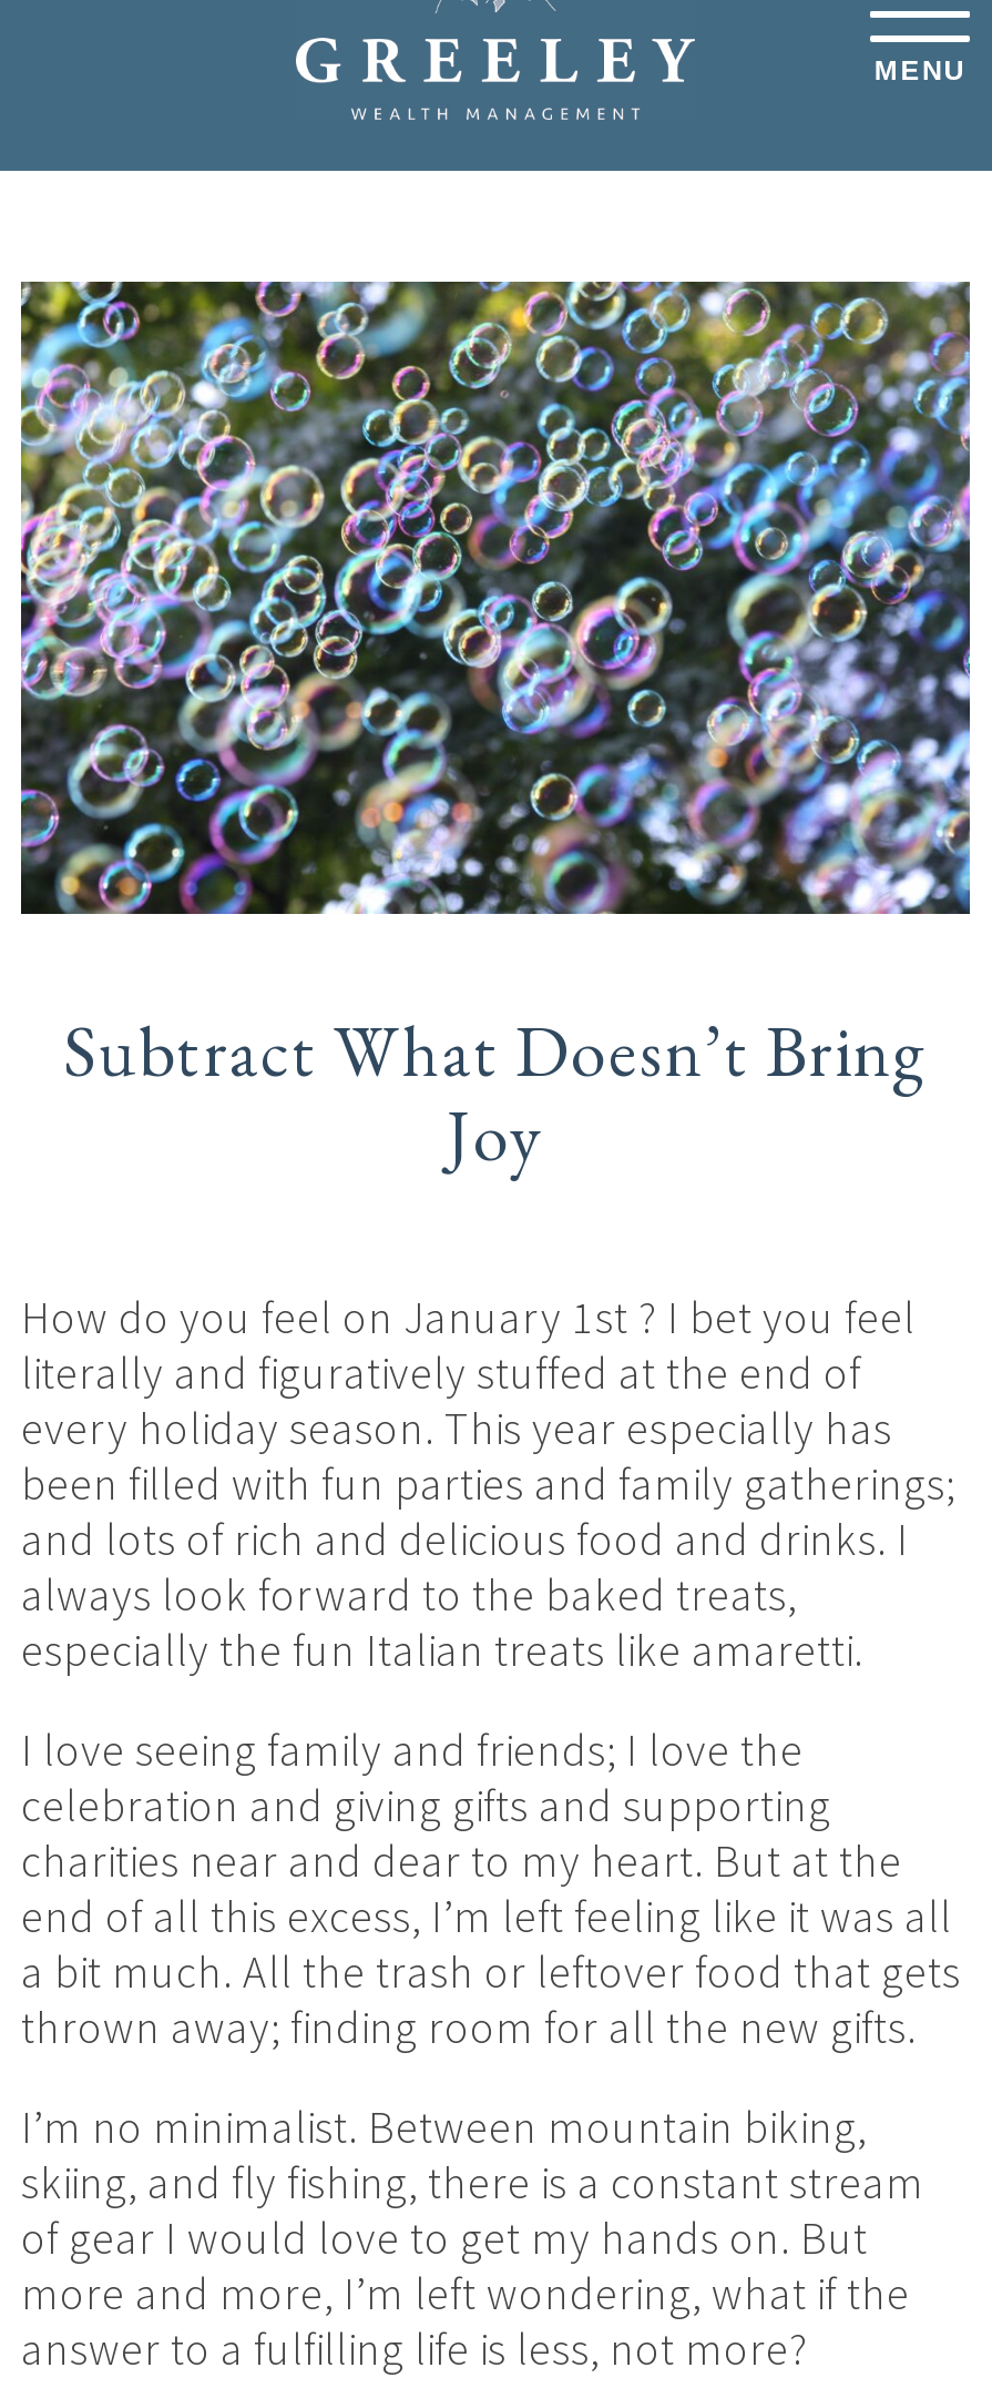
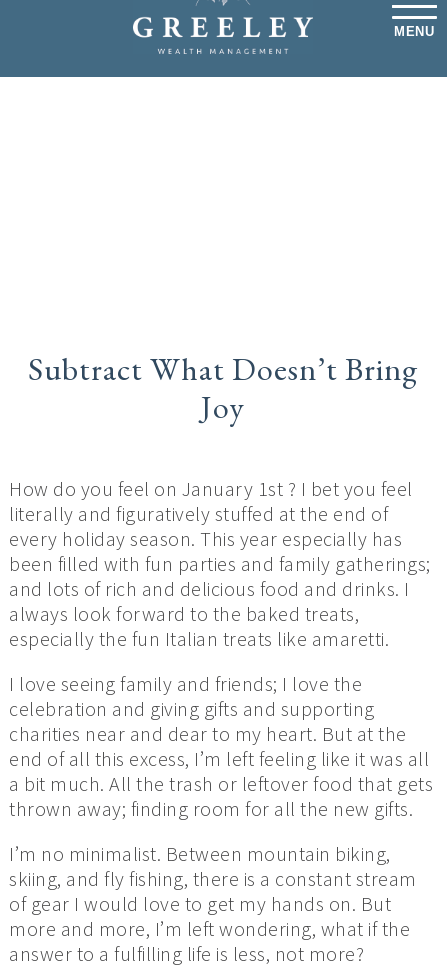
- [image]
